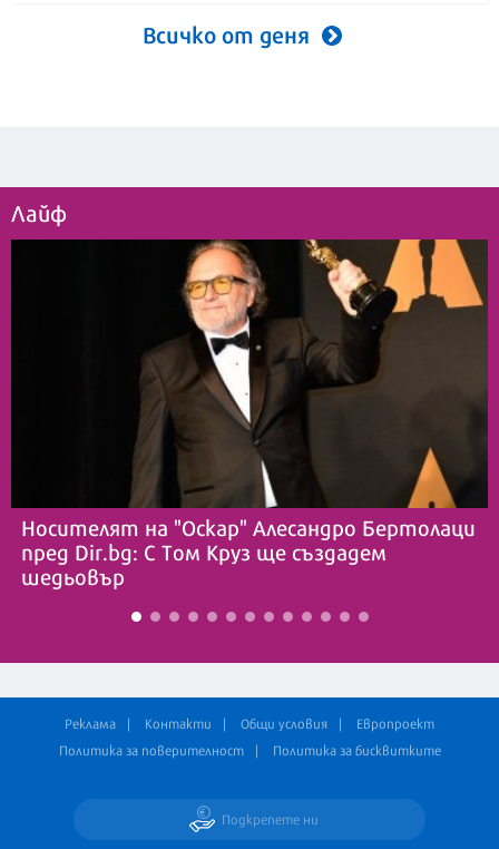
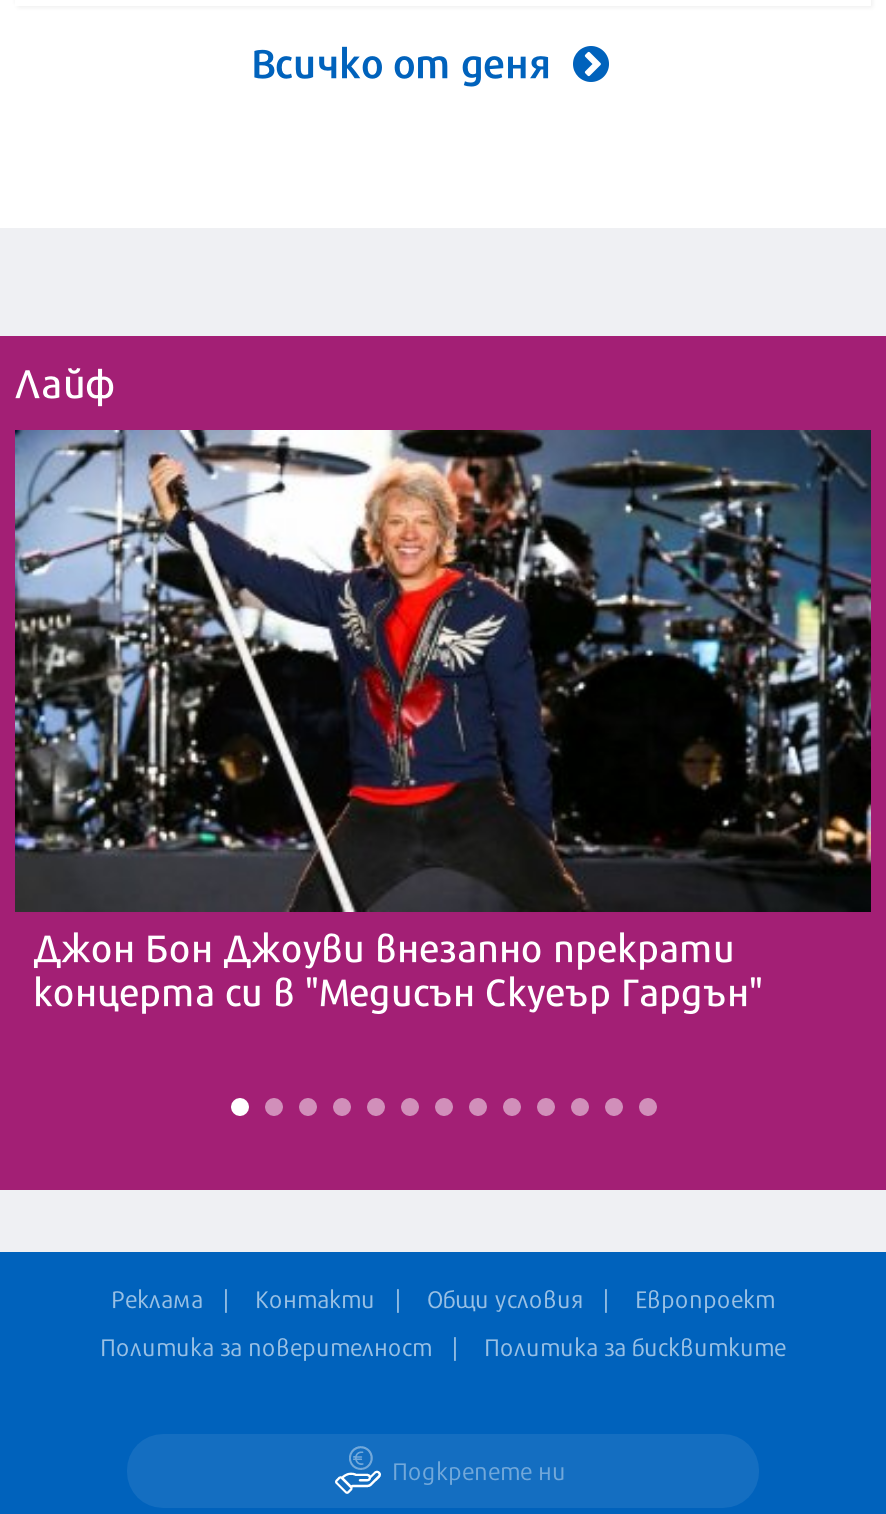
- [image]
- Носителят на "Оскар" Алесандро Бертолаци
- пред Dir.bg: С Том Круз ще създадем
- шедьовър
+ [image]
+ Джон Бон Джоуви внезапно прекрати
+ концерта си в "Медисън Скуеър Гардън"
